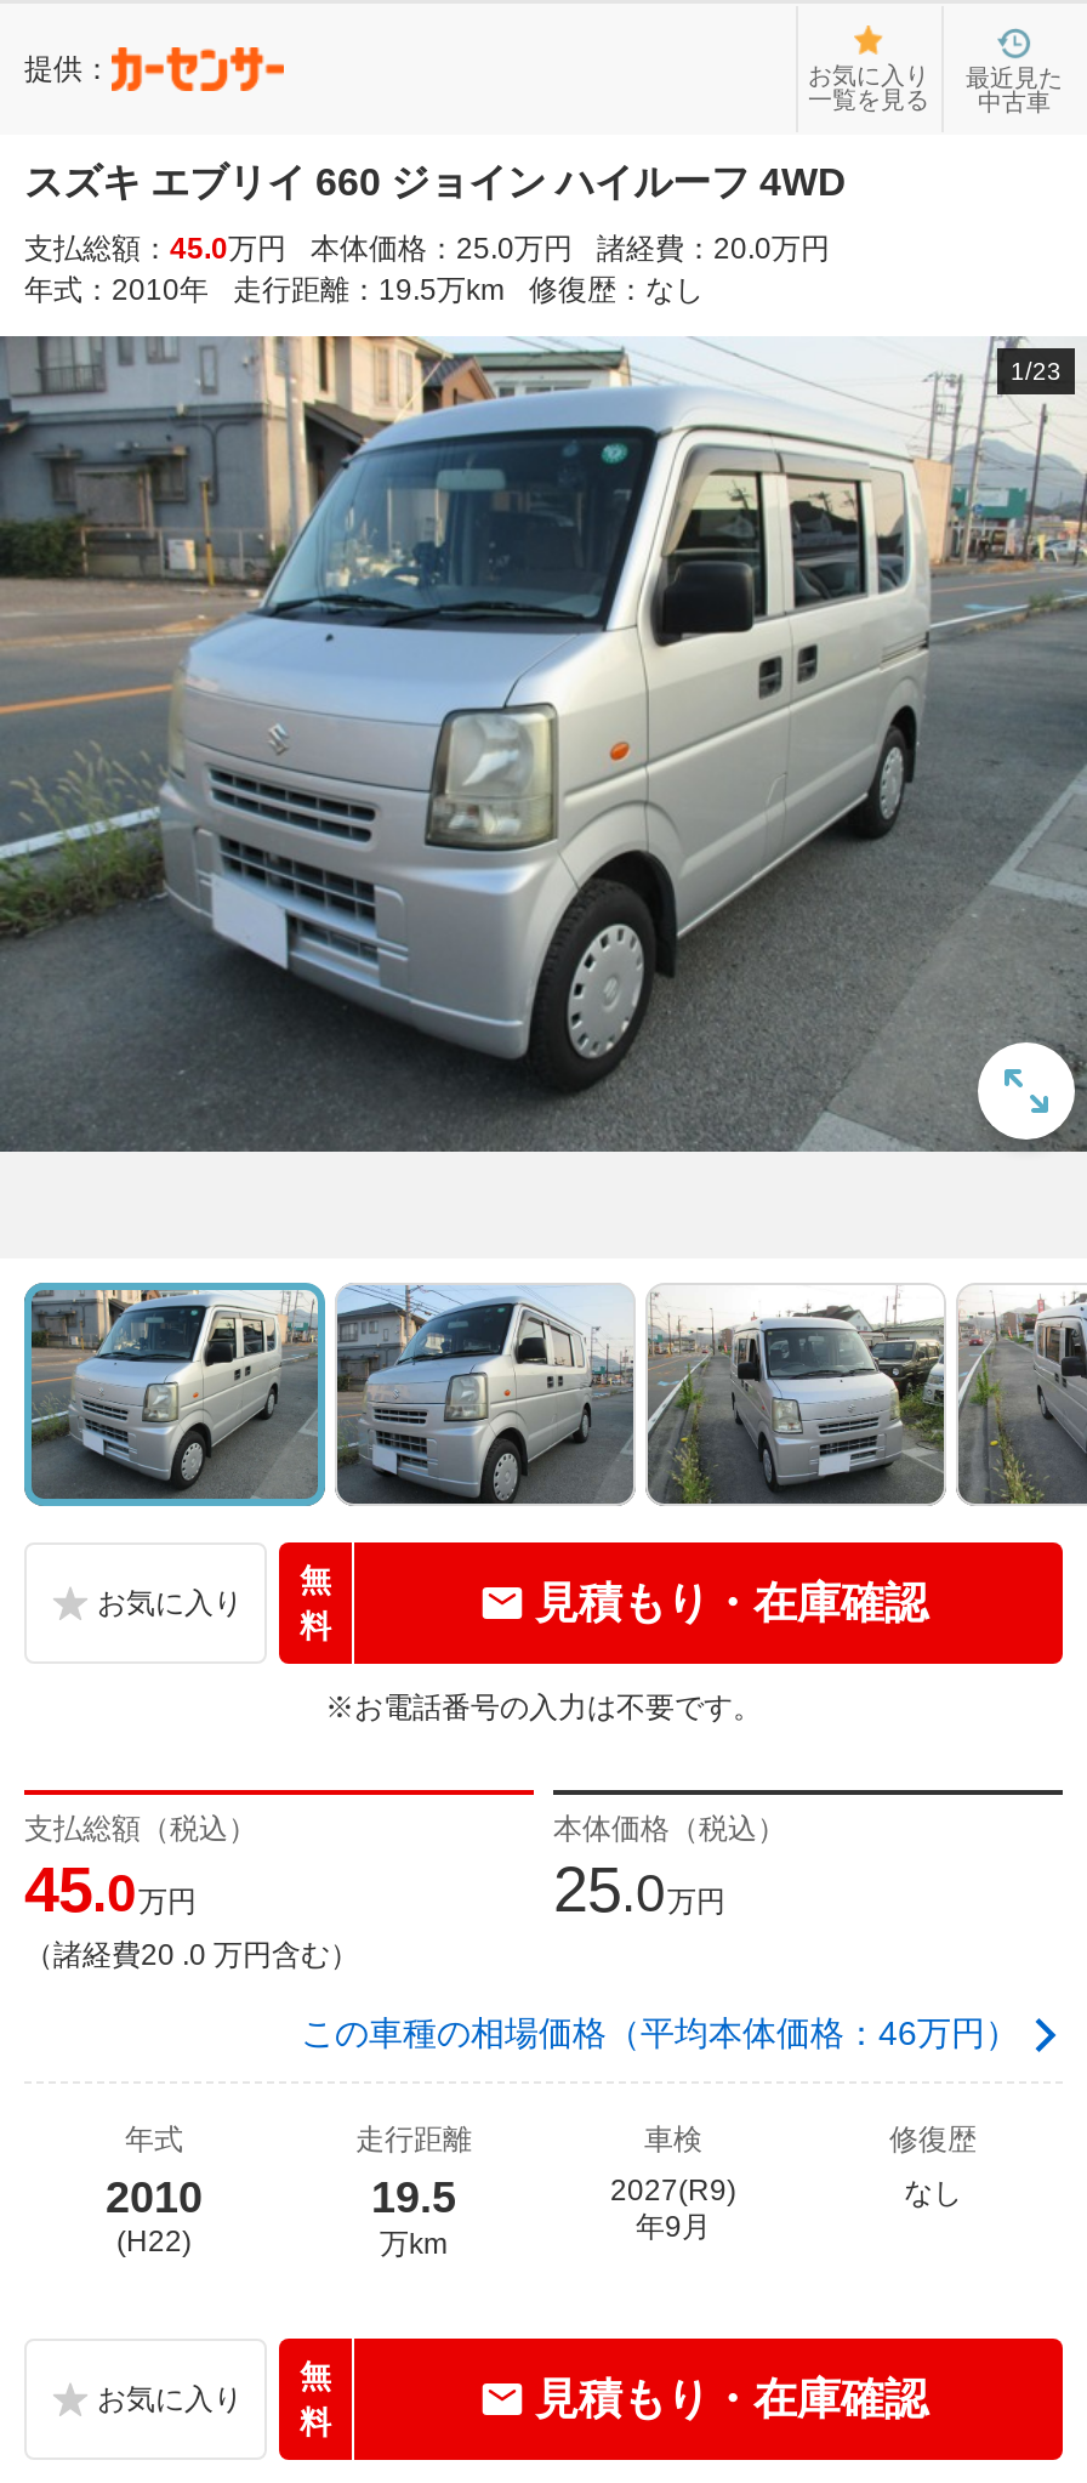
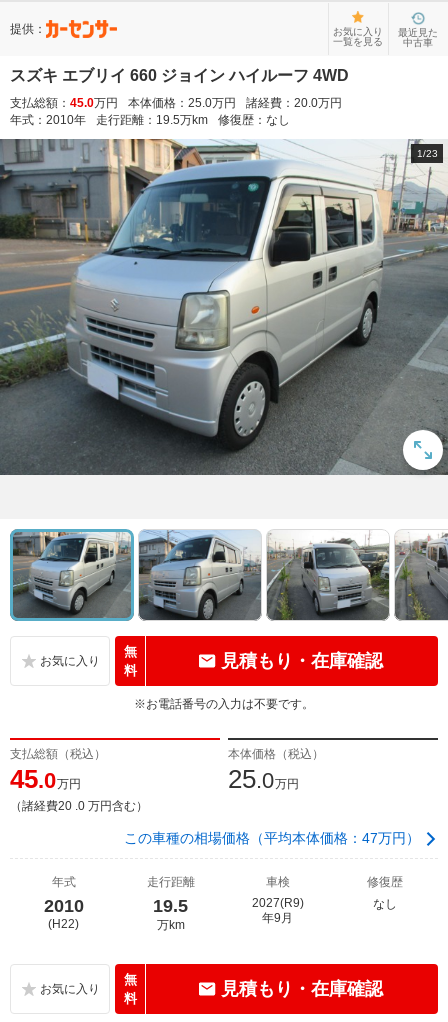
- この車種の相場価格（平均本体価格：46万円）
+ この車種の相場価格（平均本体価格：47万円）
